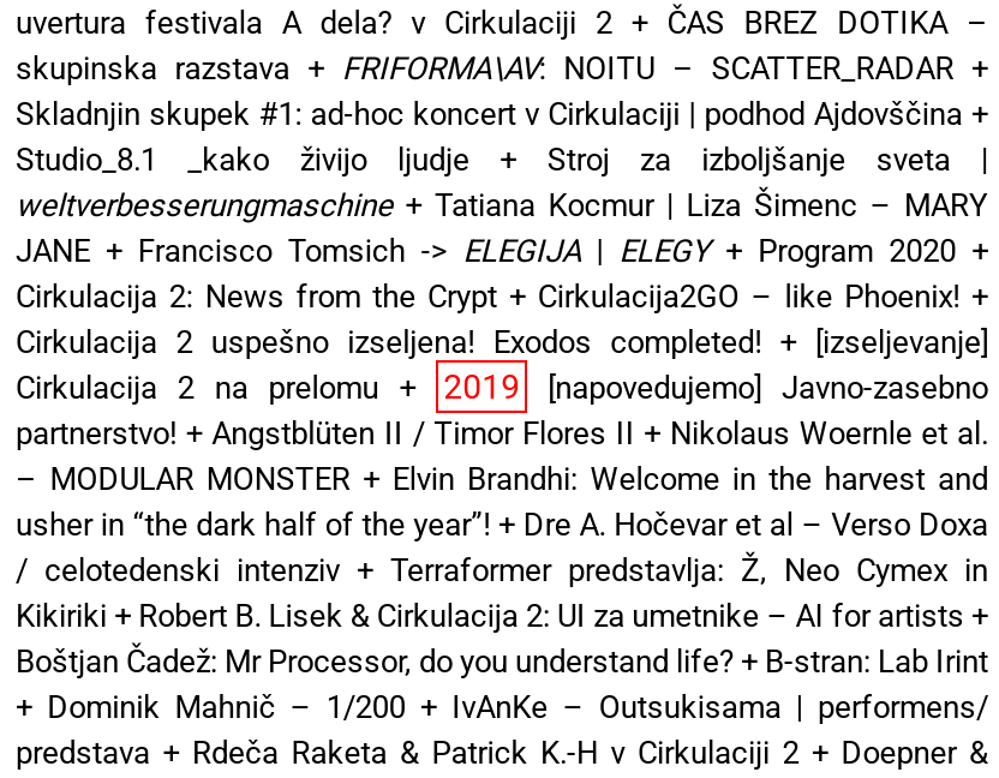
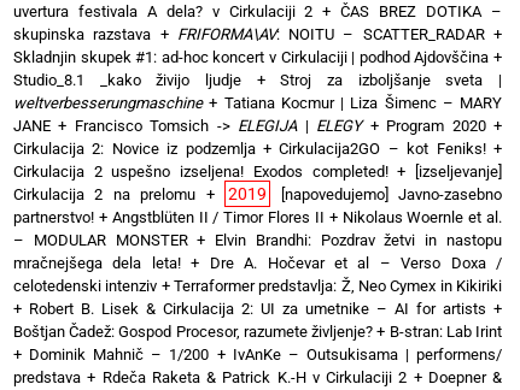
- Cirkulacija 2: News from the Crypt + Cirkulacija2GO – like Phoenix! +
+ Cirkulacija 2: Novice iz podzemlja + Cirkulacija2GO – kot Feniks! +

- – MODULAR MONSTER + Elvin Brandhi: Welcome in the harvest and
- usher in “the dark half of the year”! + Dre A. Hočevar et al – Verso Doxa
- / celotedenski intenziv + Terraformer predstavlja: Ž, Neo Cymex in
- Kikiriki + Robert B. Lisek & Cirkulacija 2: UI za umetnike – AI for artists +
- Boštjan Čadež: Mr Processor, do you understand life? + B-stran: Lab Irint
+ – MODULAR MONSTER + Elvin Brandhi: Pozdrav žetvi in nastopu
+ mračnejšega dela leta! + Dre A. Hočevar et al – Verso Doxa /
+ celotedenski intenziv + Terraformer predstavlja: Ž, Neo Cymex in Kikiriki
+ + Robert B. Lisek & Cirkulacija 2: UI za umetnike – AI for artists +
+ Boštjan Čadež: Gospod Procesor, razumete življenje? + B-stran: Lab Irint
